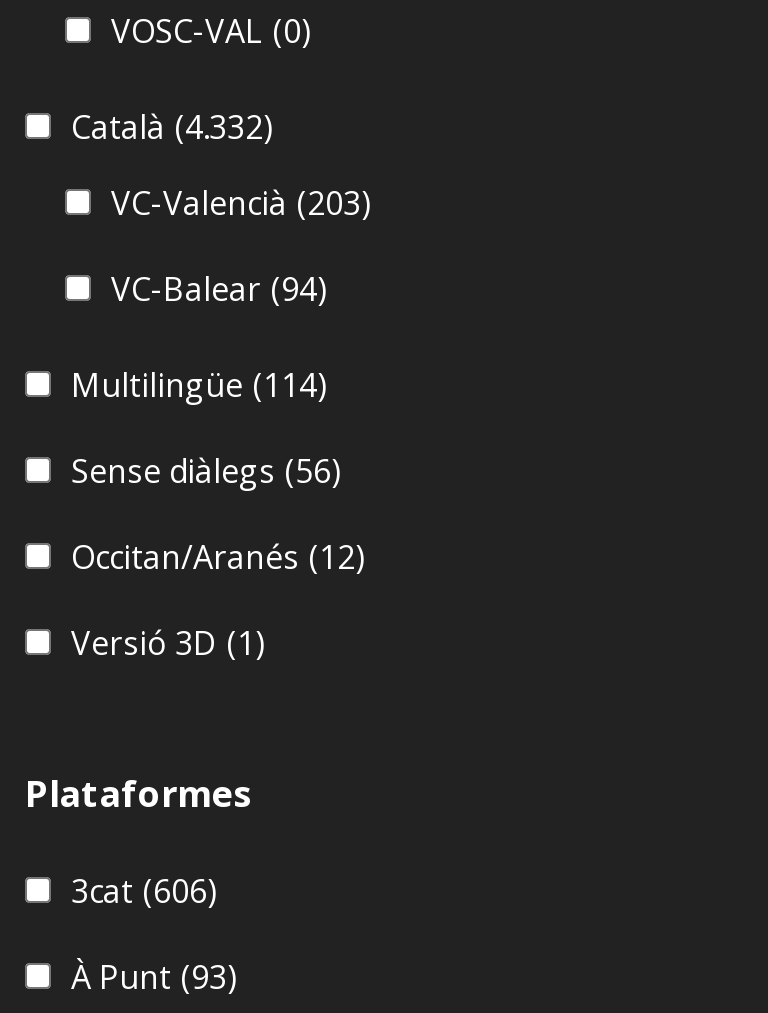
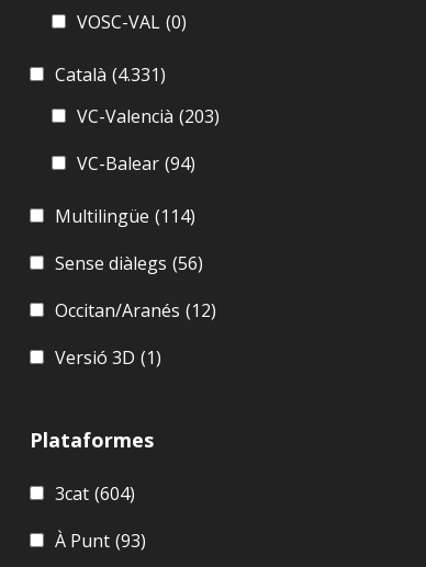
- Català (4.332)
+ Català (4.331)

- 3cat (606)
+ 3cat (604)
